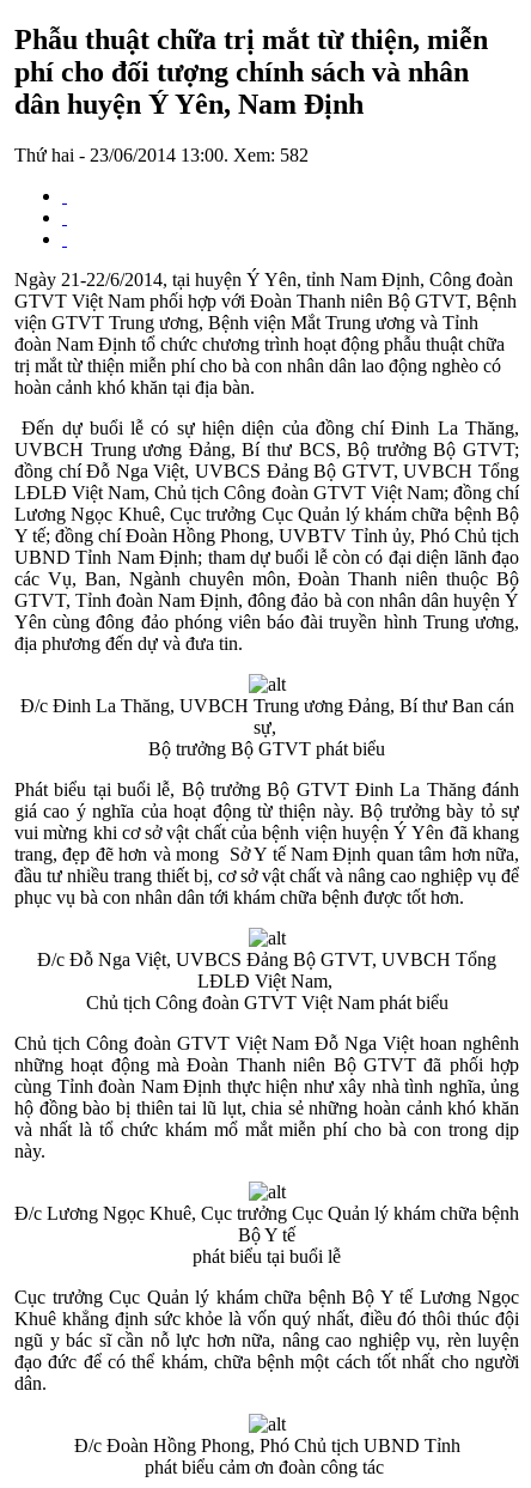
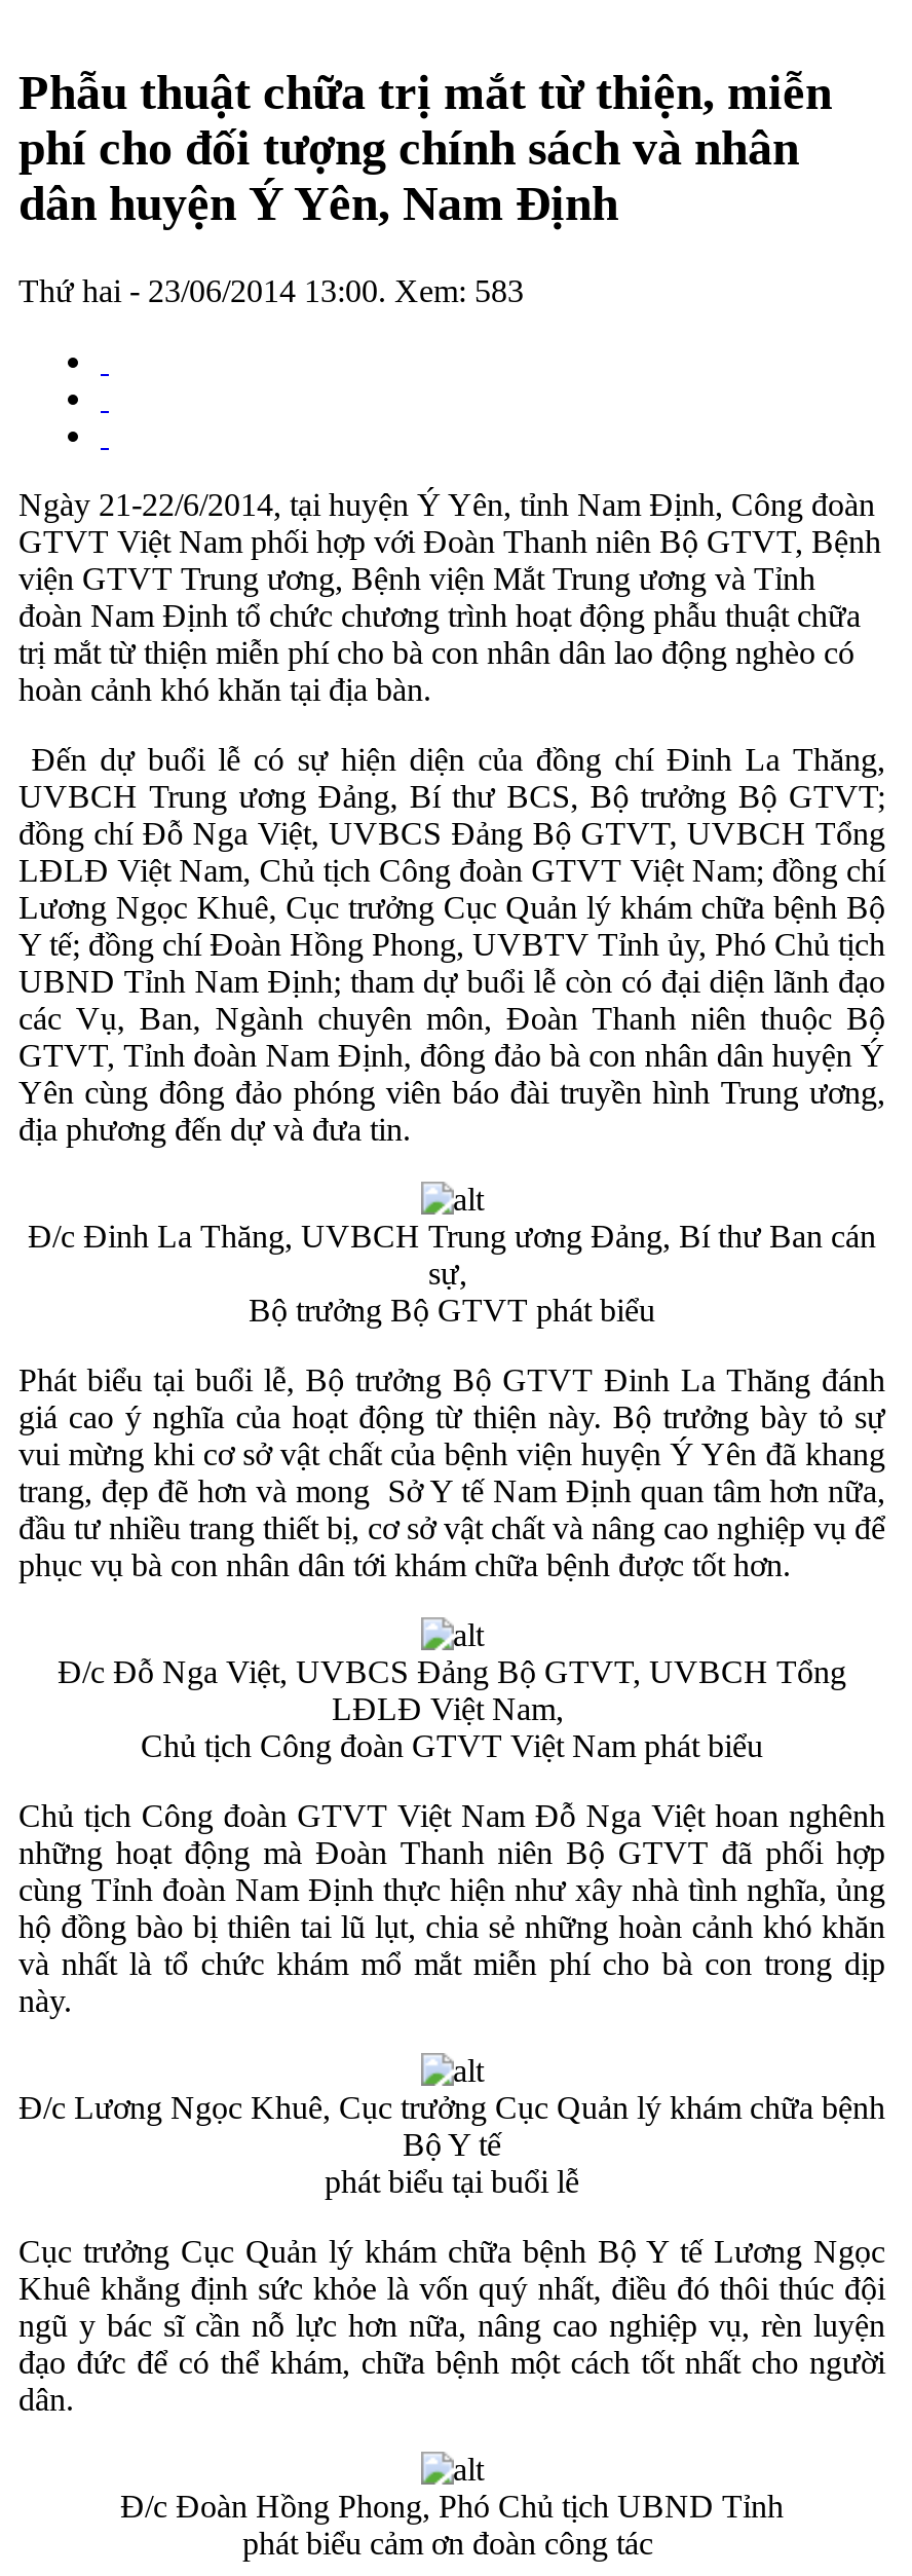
- Thứ hai - 23/06/2014 13:00. Xem: 582
+ Thứ hai - 23/06/2014 13:00. Xem: 583
